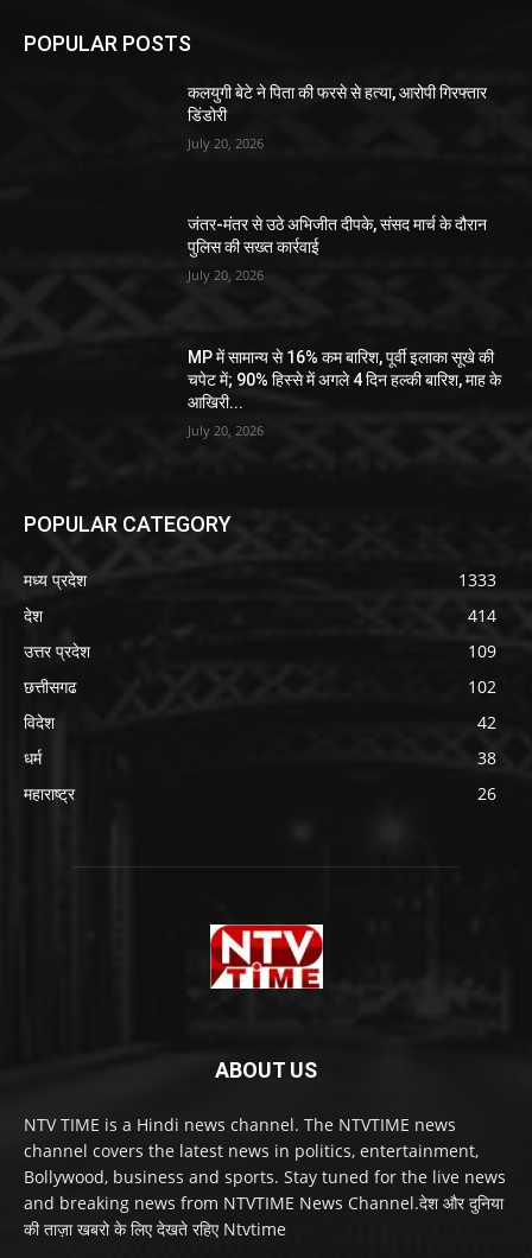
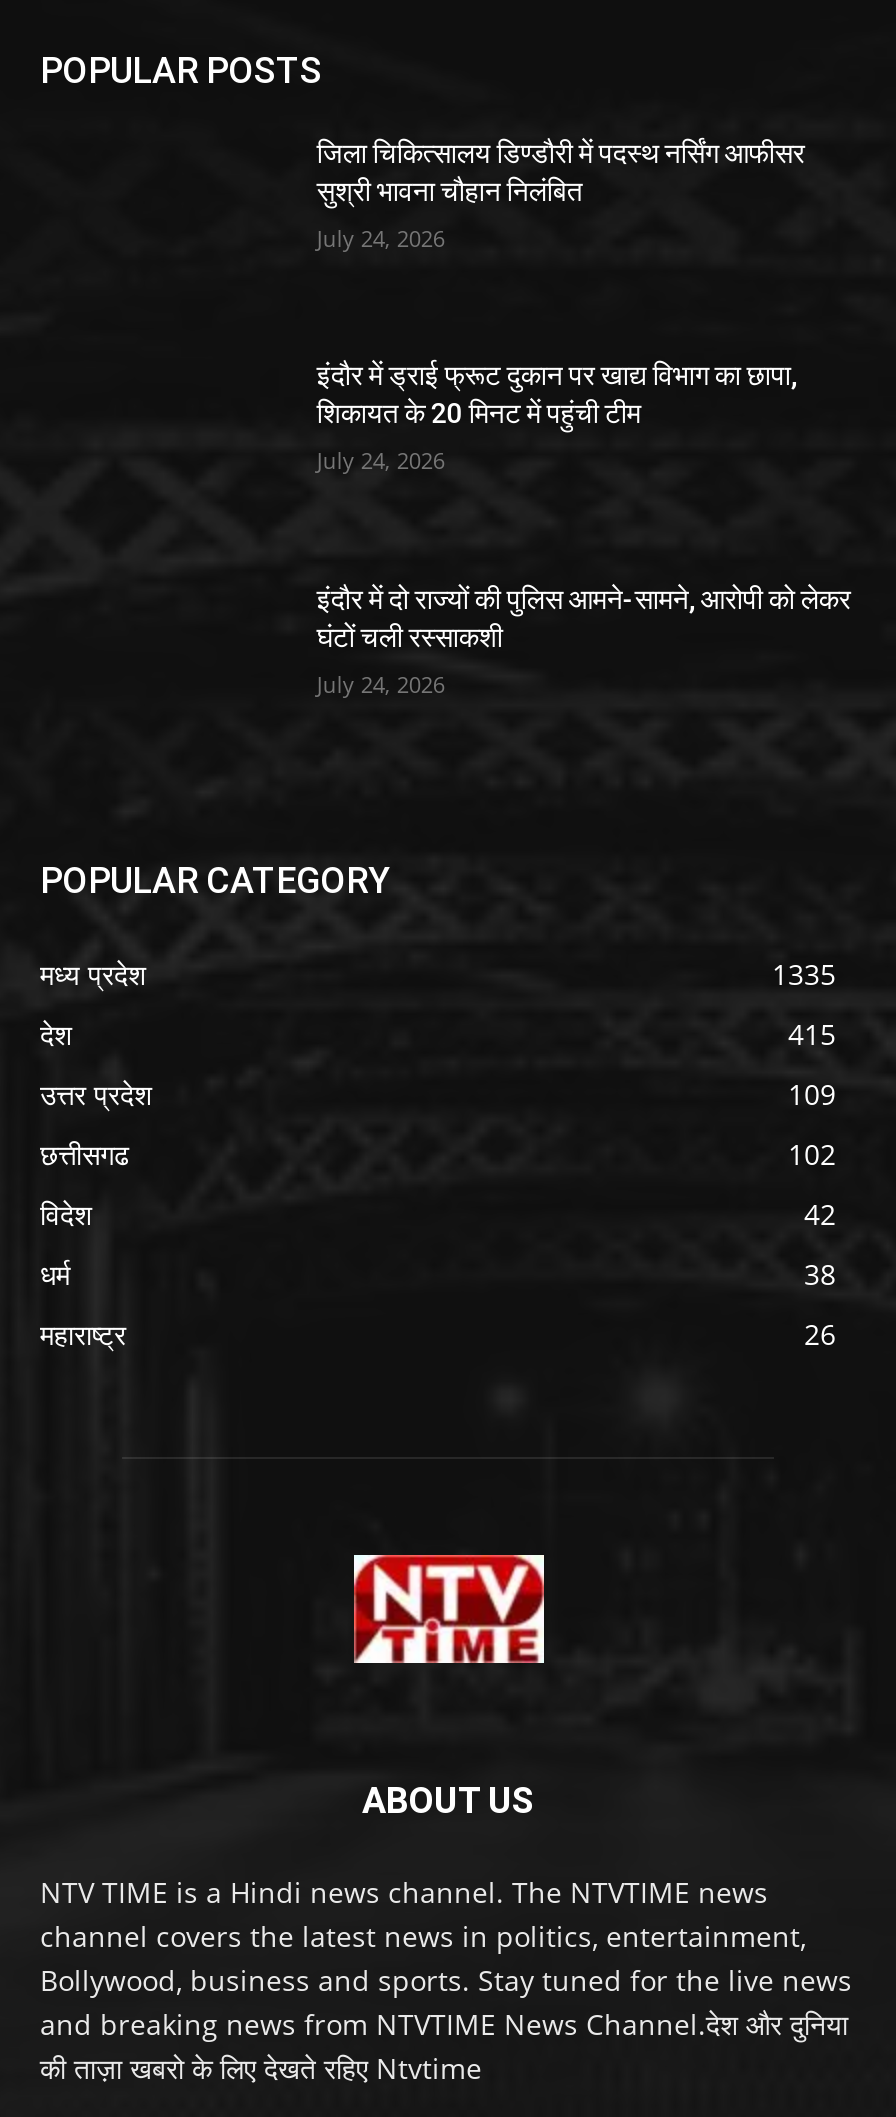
- कलयुगी बेटे ने पिता की फरसे से हत्या, आरोपी गिरफ्तार
- डिंडोरी
+ जिला चिकित्सालय डिण्डौरी में पदस्थ नर्सिंग आफीसर
+ सुश्री भावना चौहान निलंबित

- July 20, 2026
+ July 24, 2026

- जंतर-मंतर से उठे अभिजीत दीपके, संसद मार्च के दौरान
- पुलिस की सख्त कार्रवाई
+ इंदौर में ड्राई फ्रूट दुकान पर खाद्य विभाग का छापा,
+ शिकायत के 20 मिनट में पहुंची टीम

- July 20, 2026
+ July 24, 2026

- MP में सामान्य से 16% कम बारिश, पूर्वी इलाका सूखे की
- चपेट में; 90% हिस्से में अगले 4 दिन हल्की बारिश, माह के
- आखिरी...
+ इंदौर में दो राज्यों की पुलिस आमने-सामने, आरोपी को लेकर
+ घंटों चली रस्साकशी

- July 20, 2026
+ July 24, 2026

- 1333
+ 1335

- 414
+ 415
